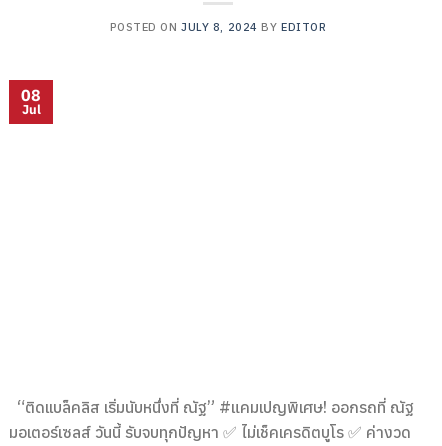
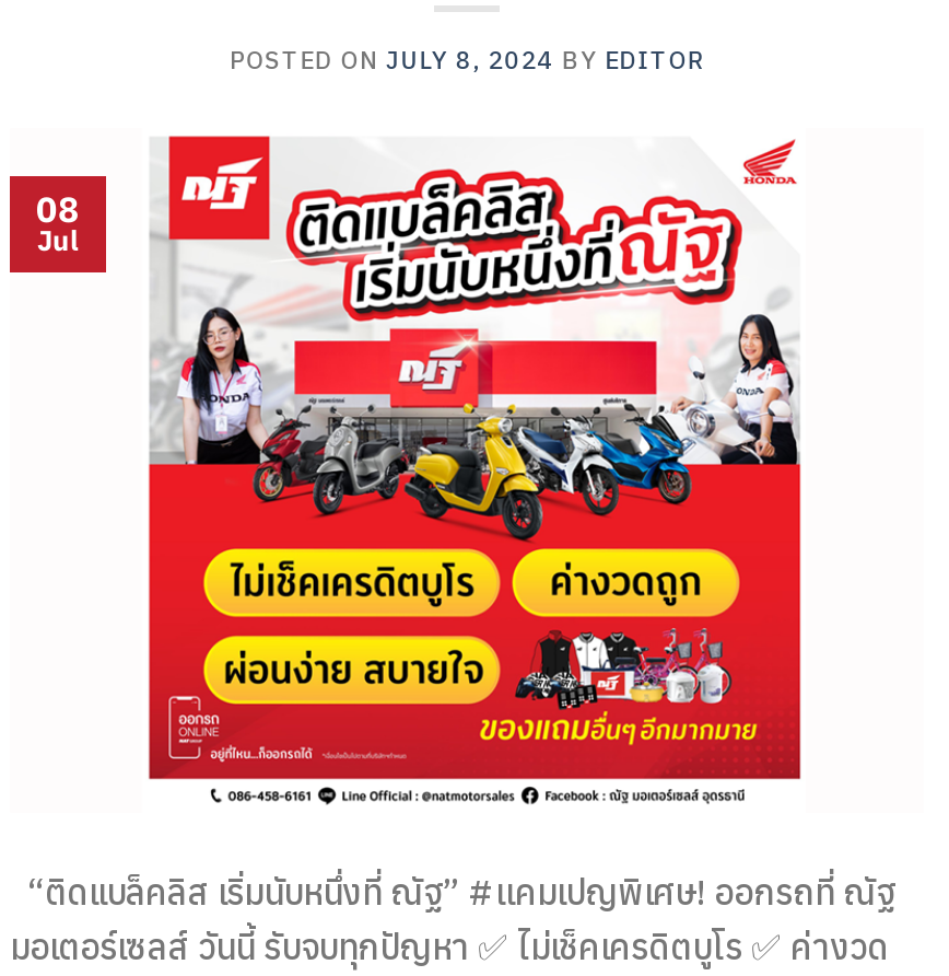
+ [image]
